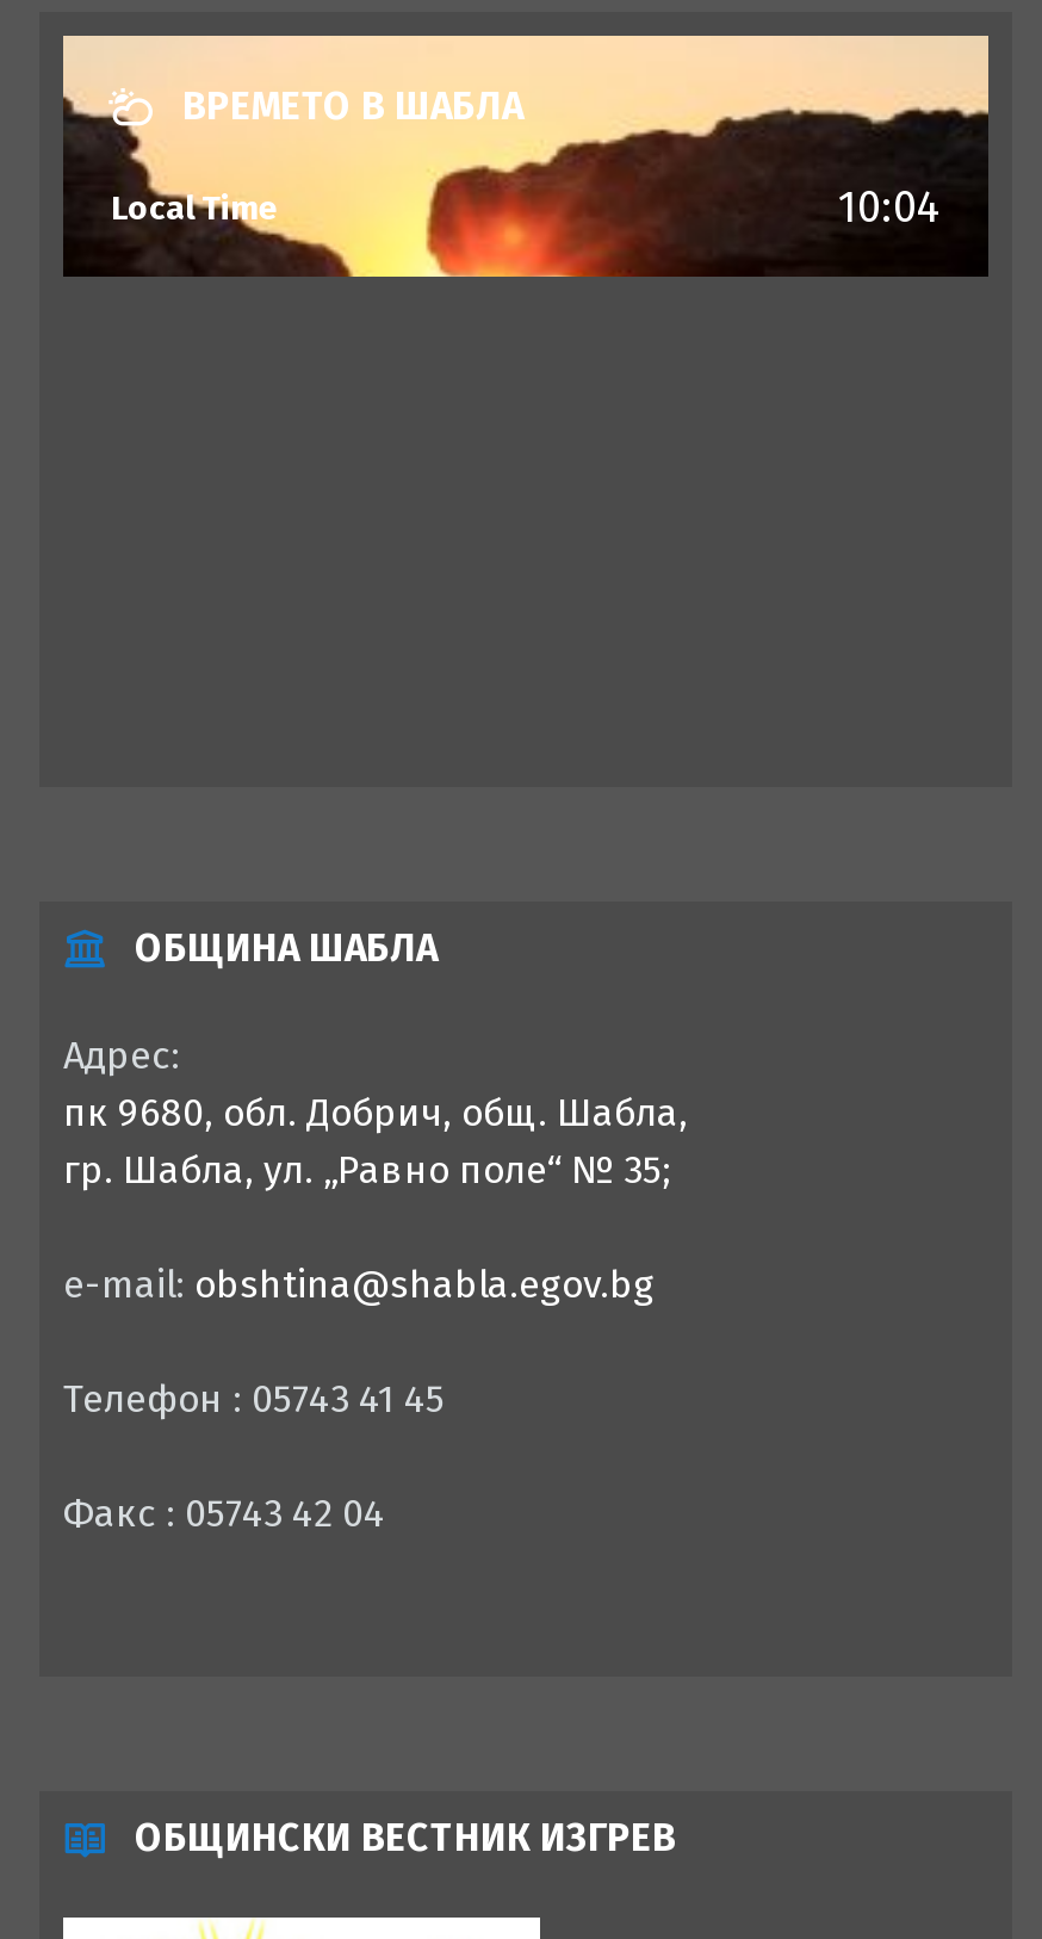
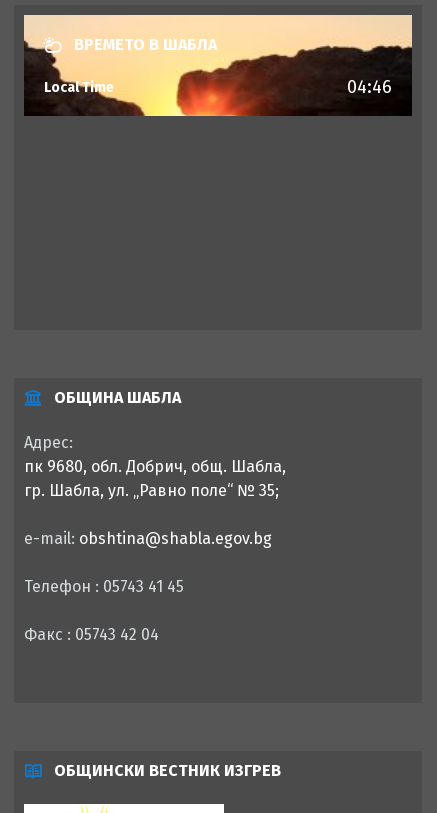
- 10:04
+ 04:46
